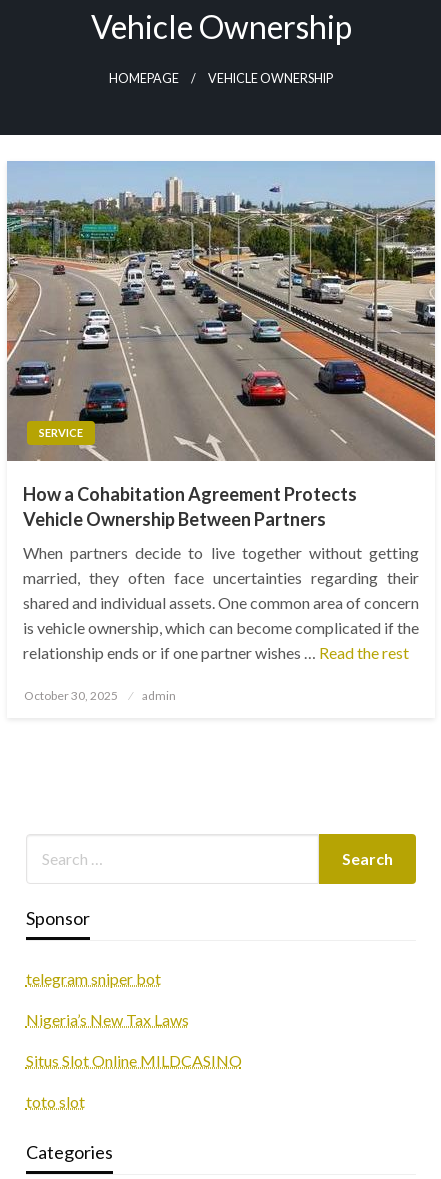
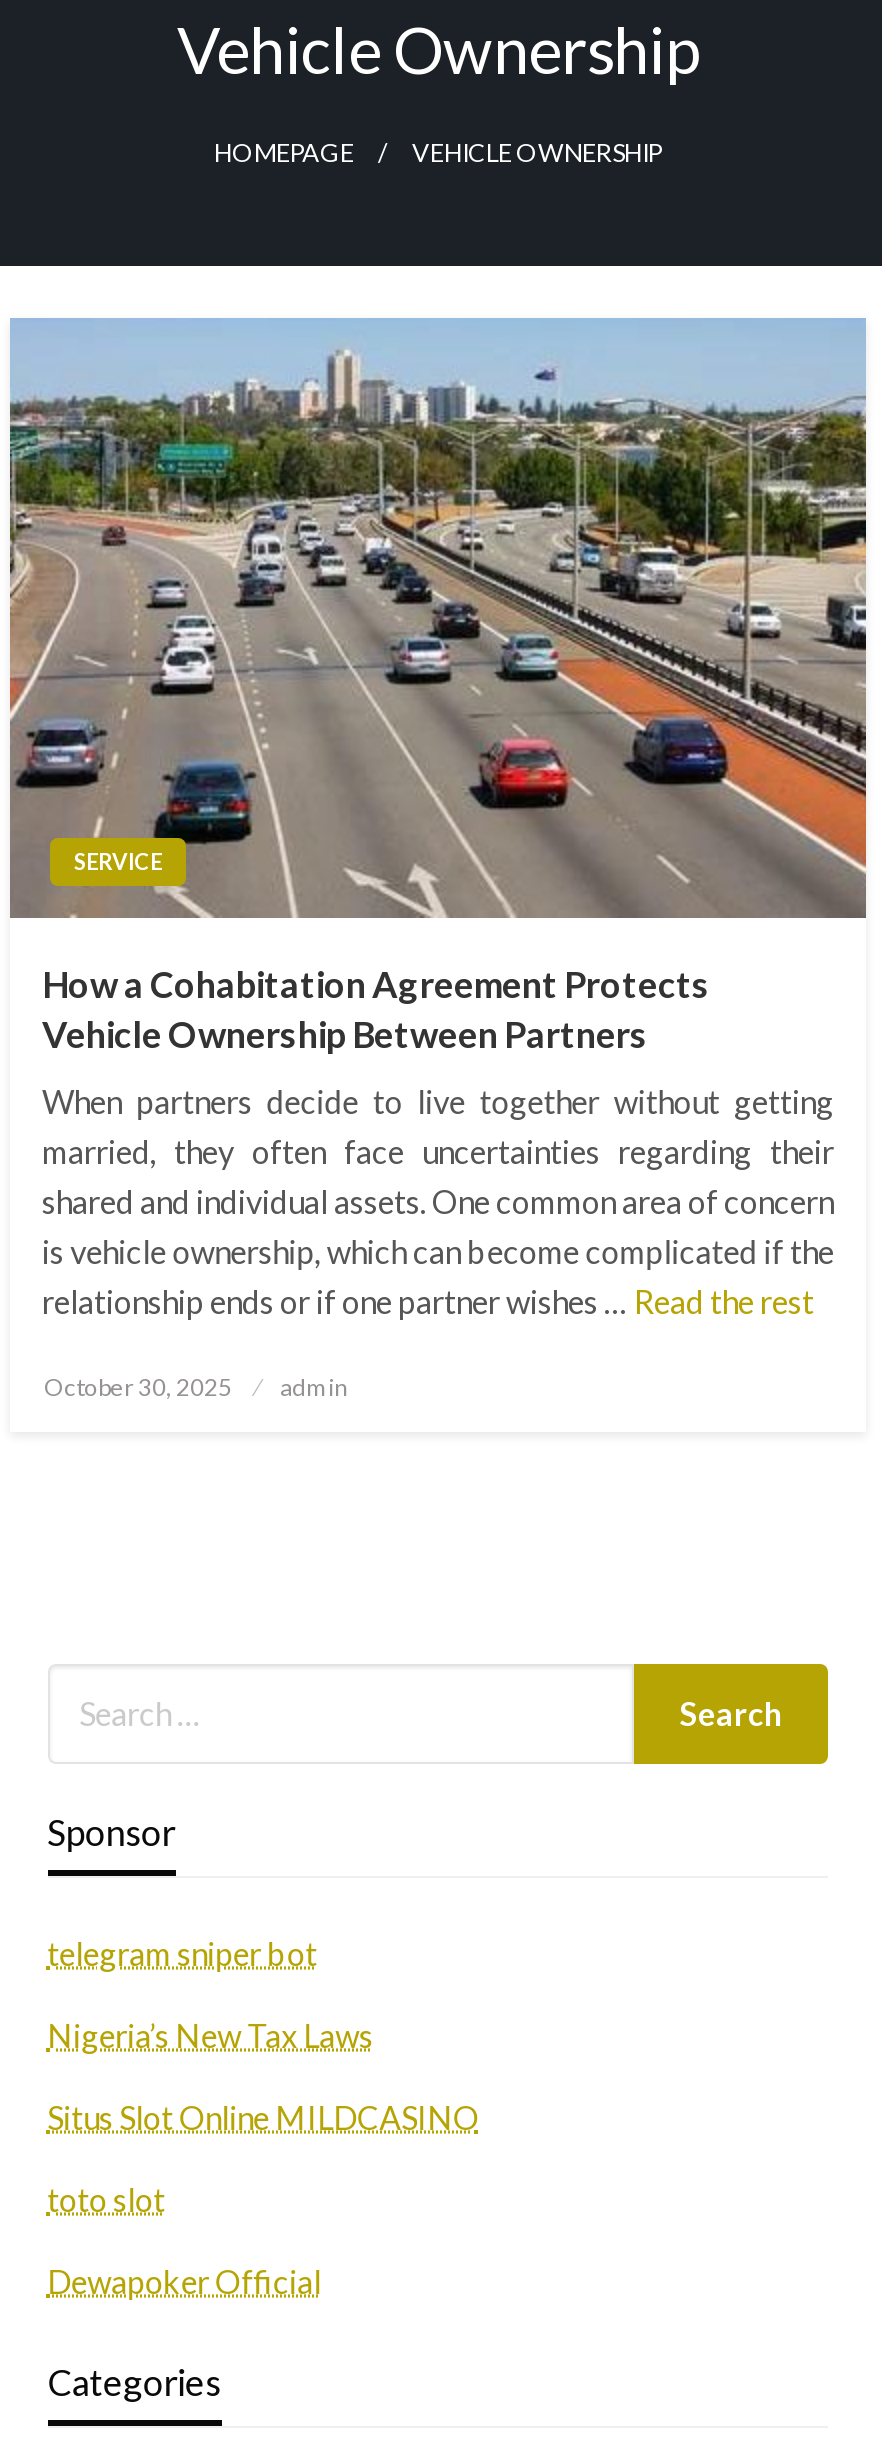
+ Dewapoker Official
